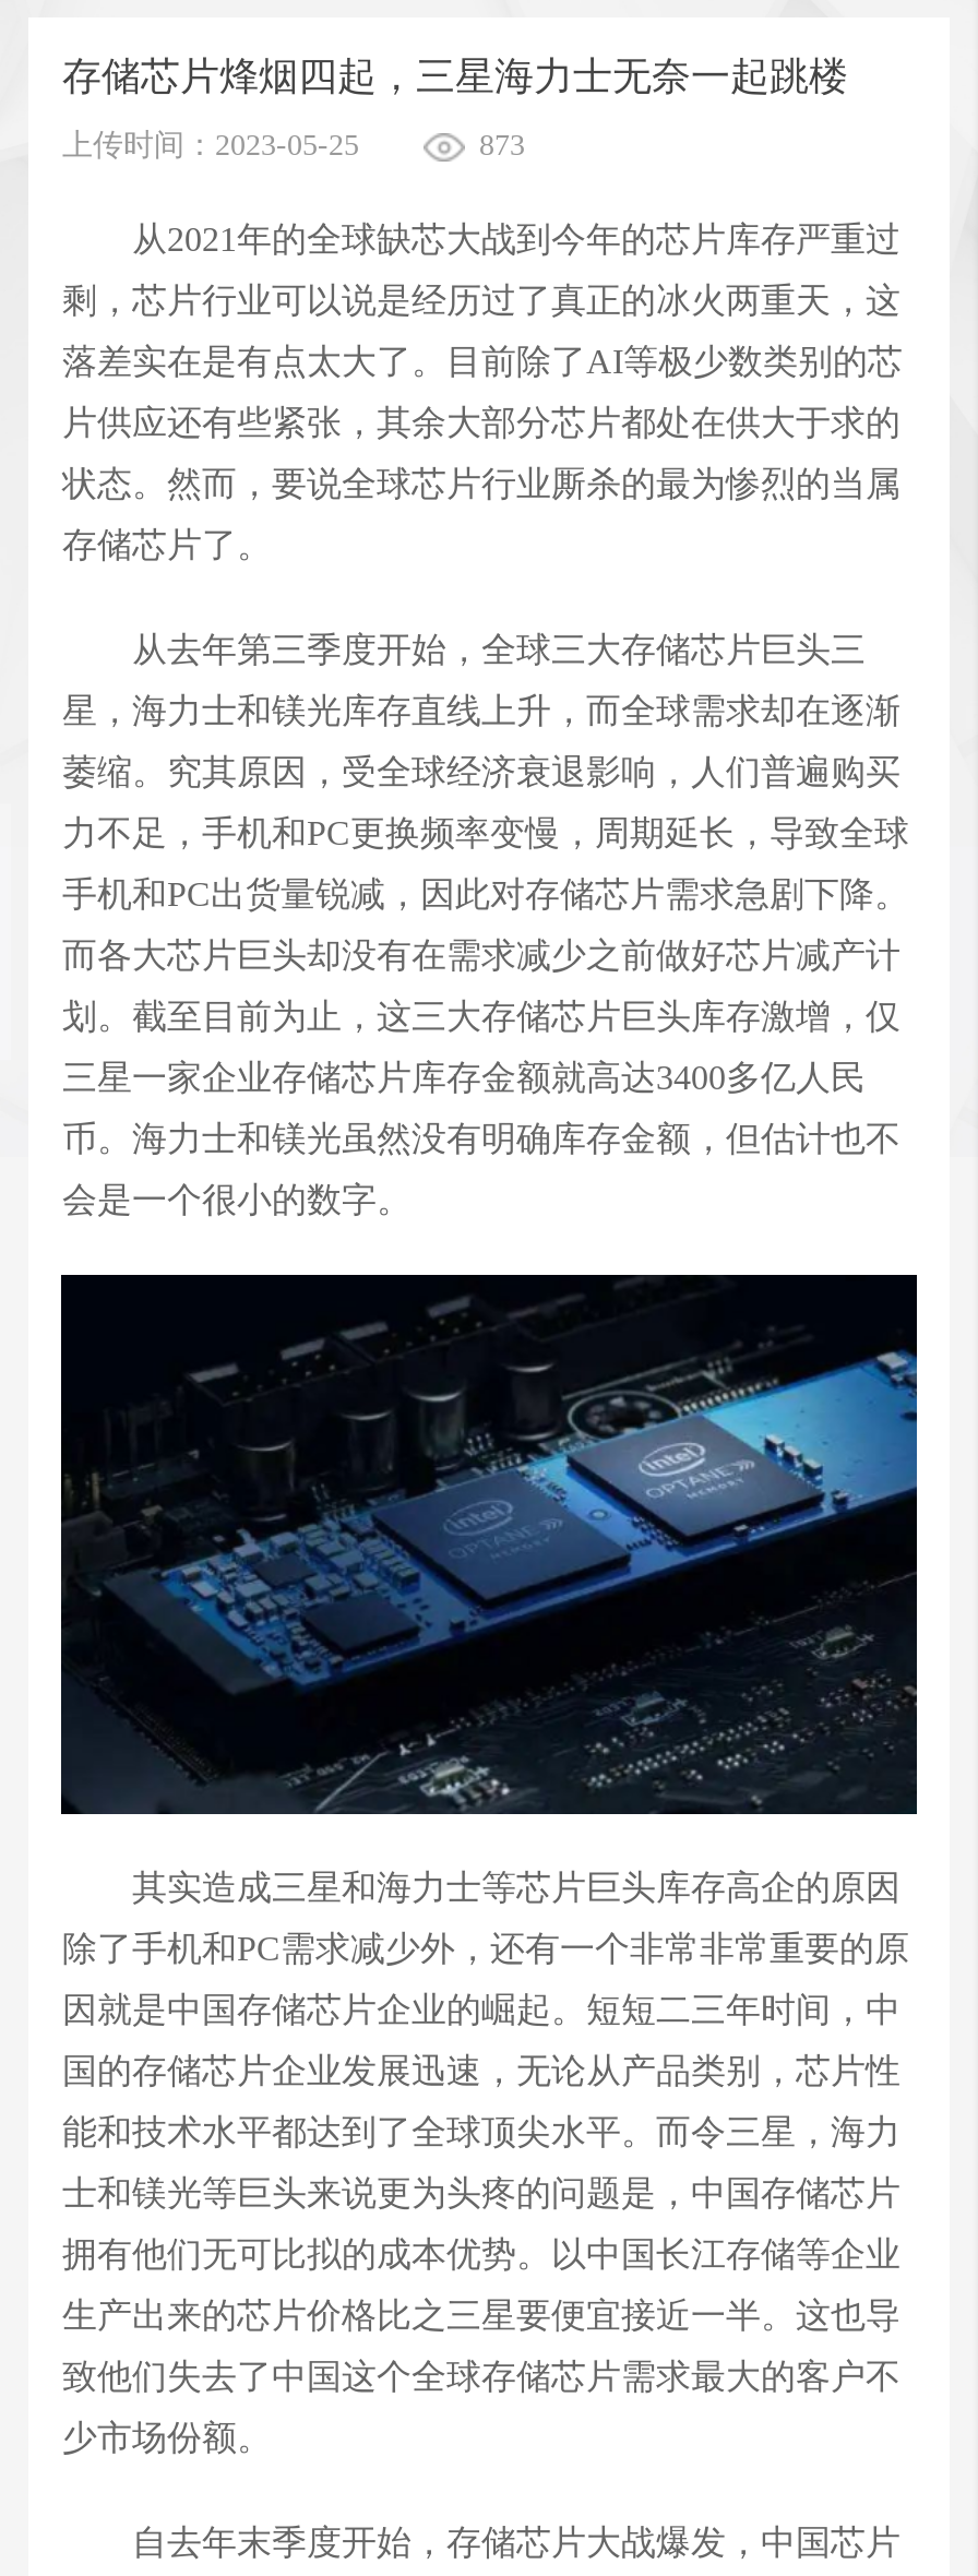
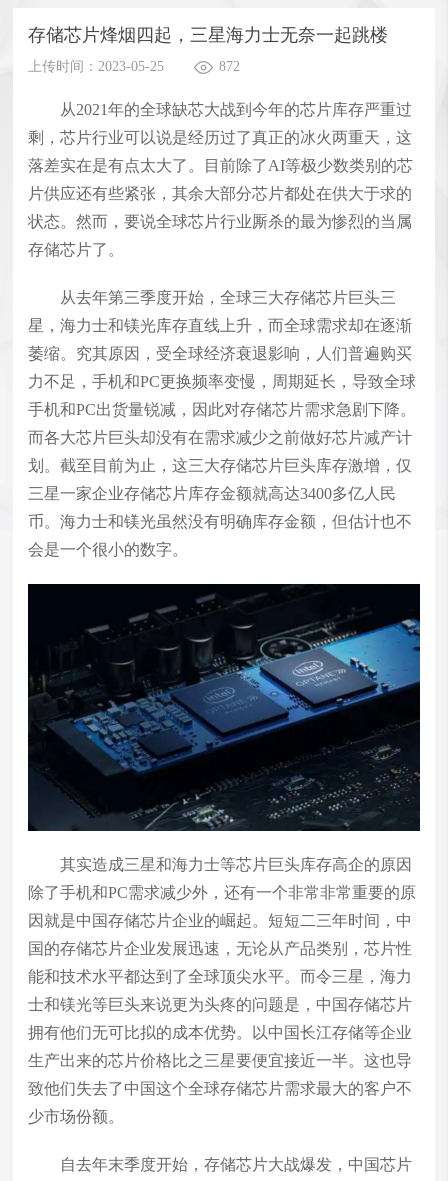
- 873
+ 872
